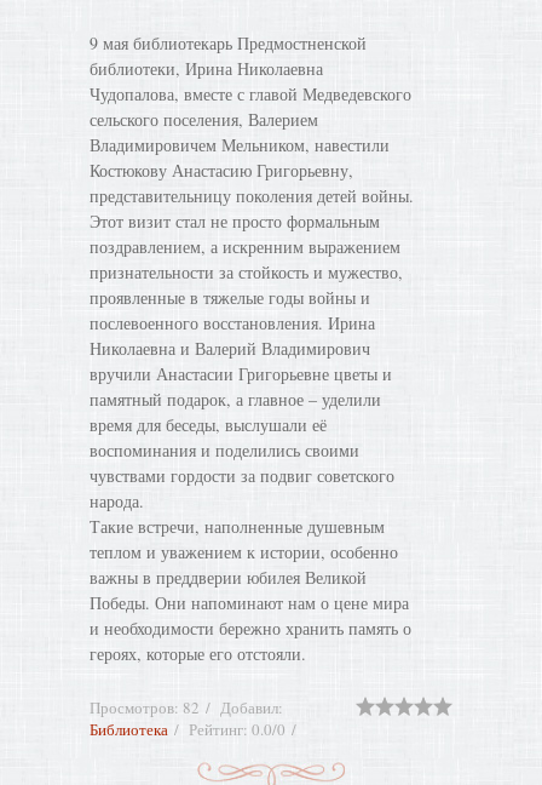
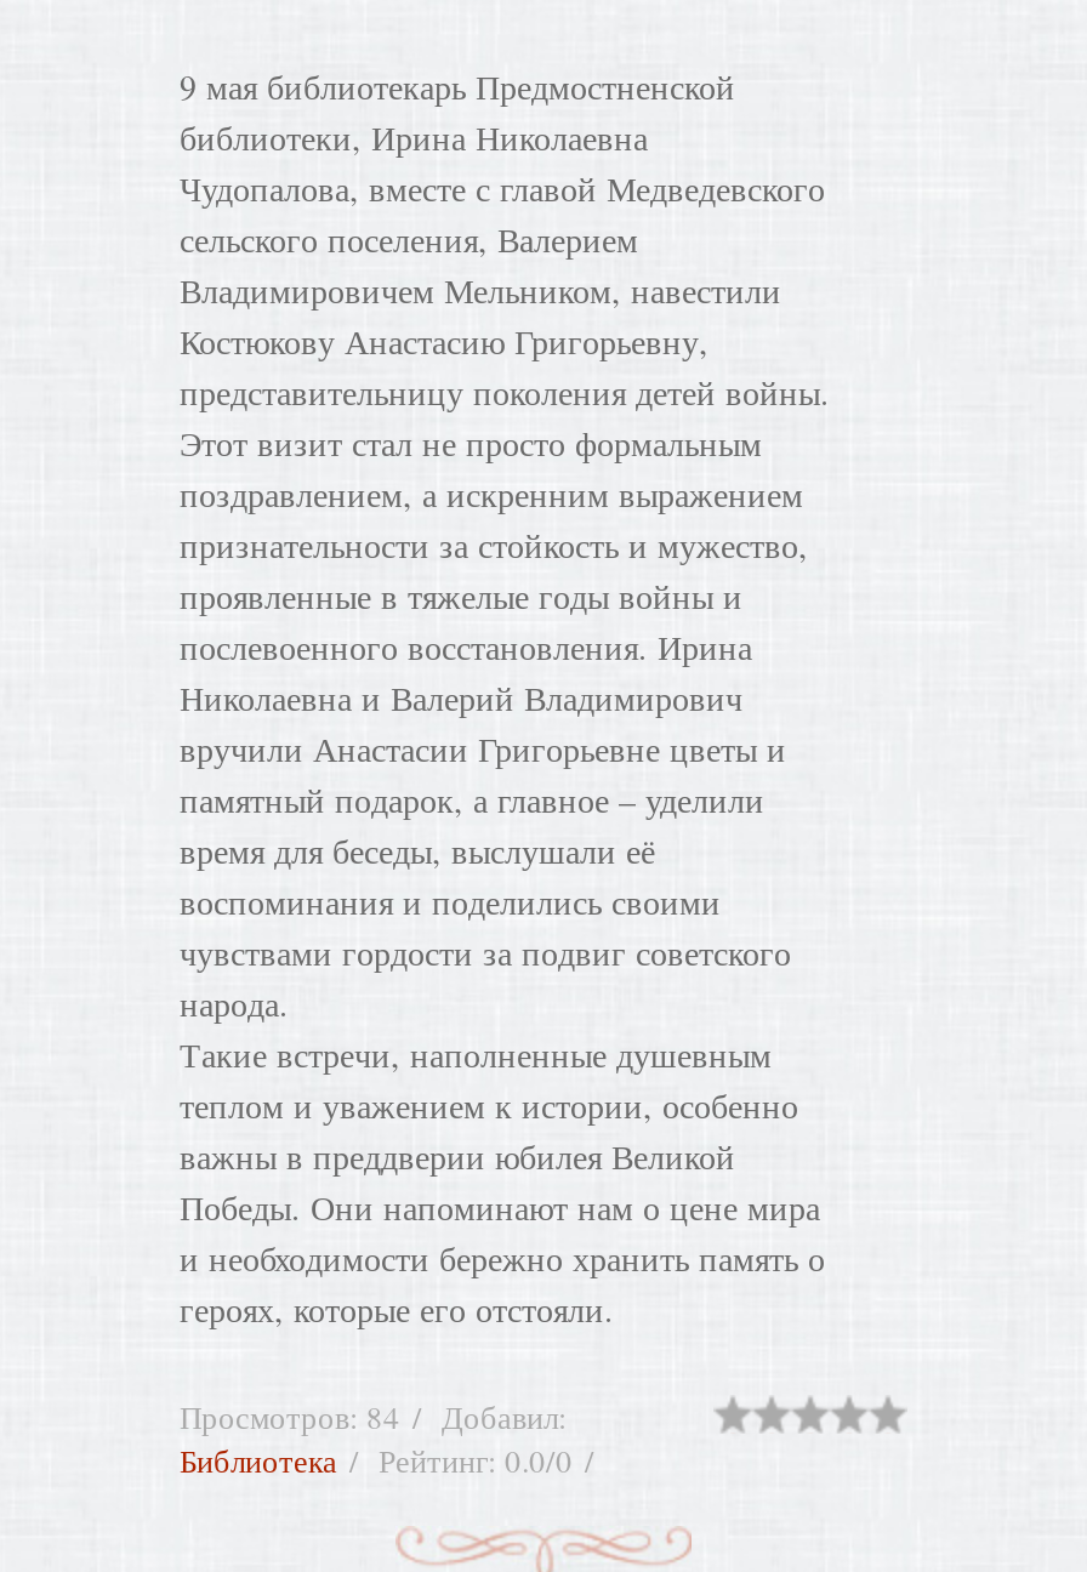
- Просмотров: 82 Добавил:
+ Просмотров: 84 Добавил:
